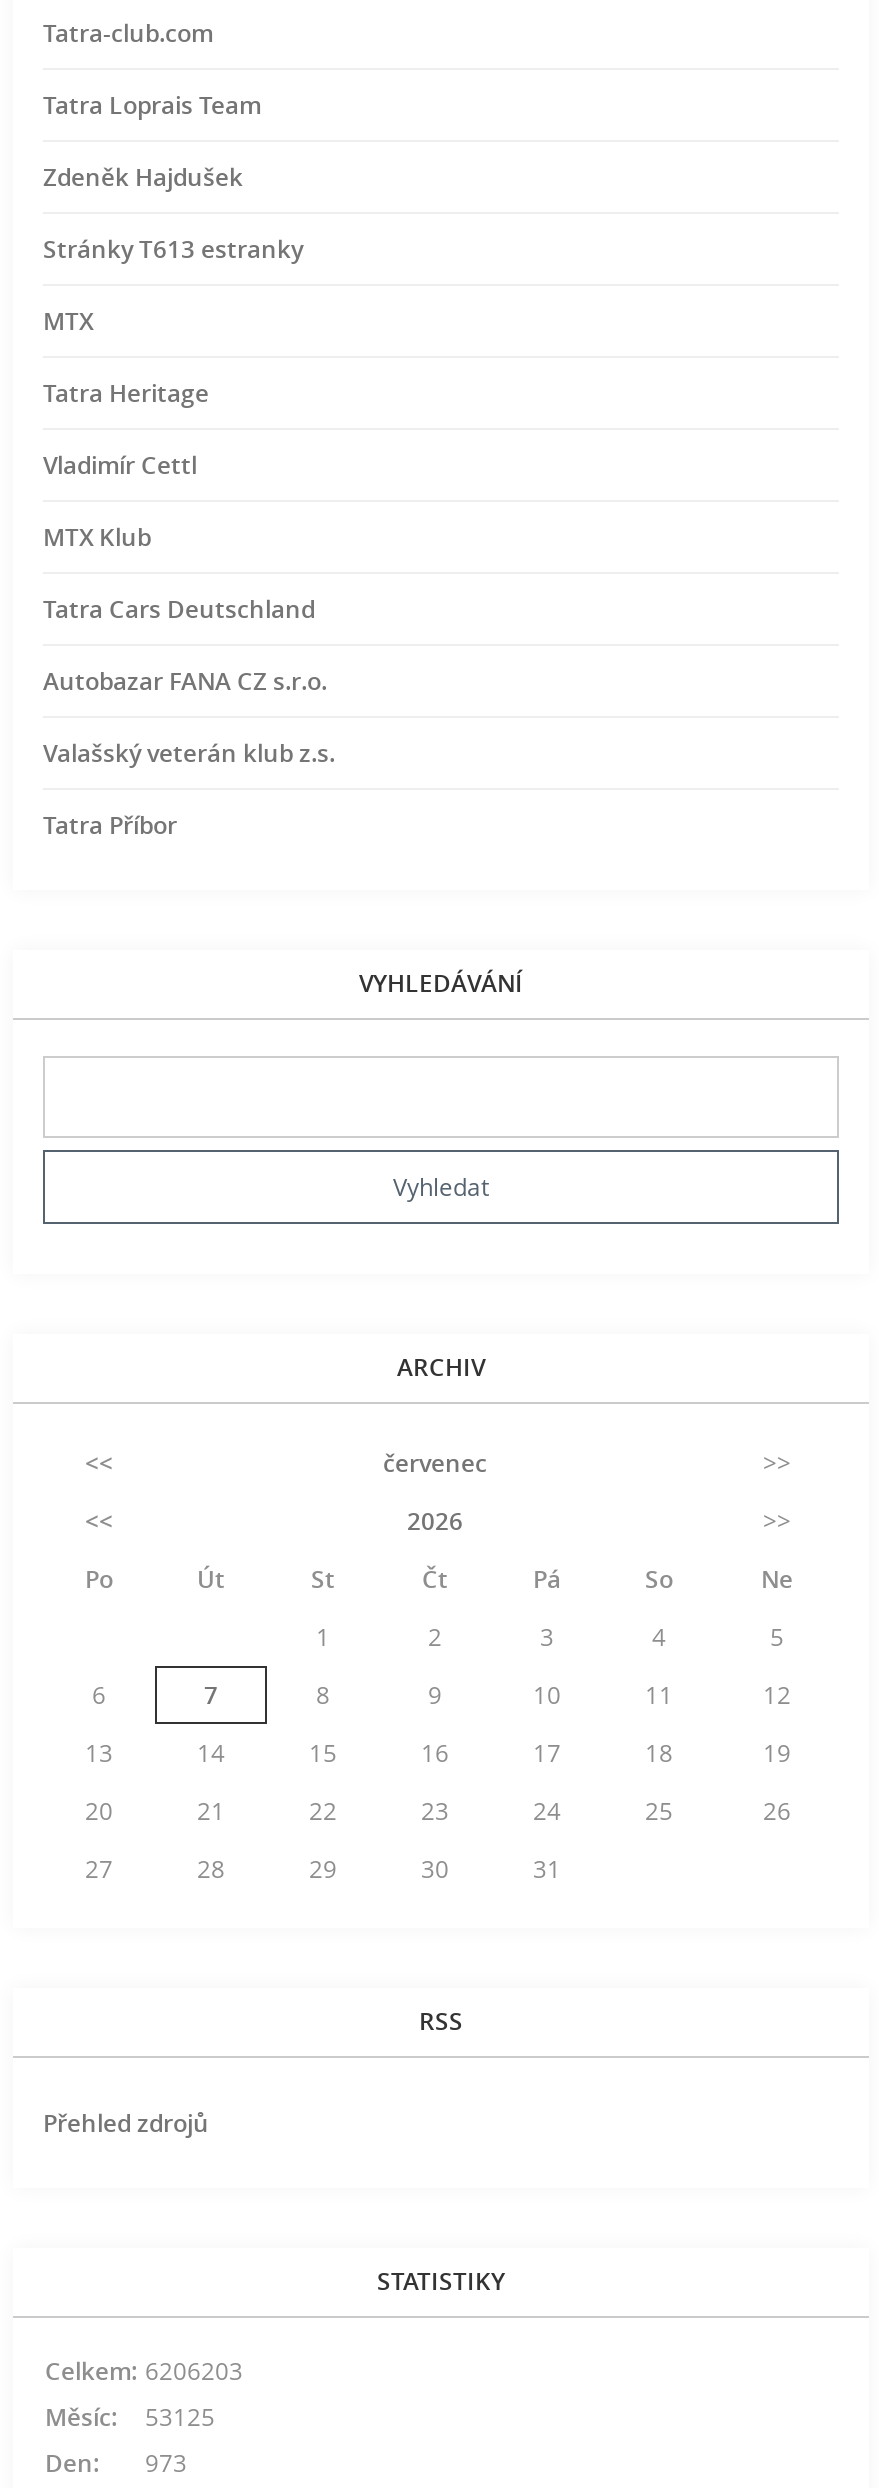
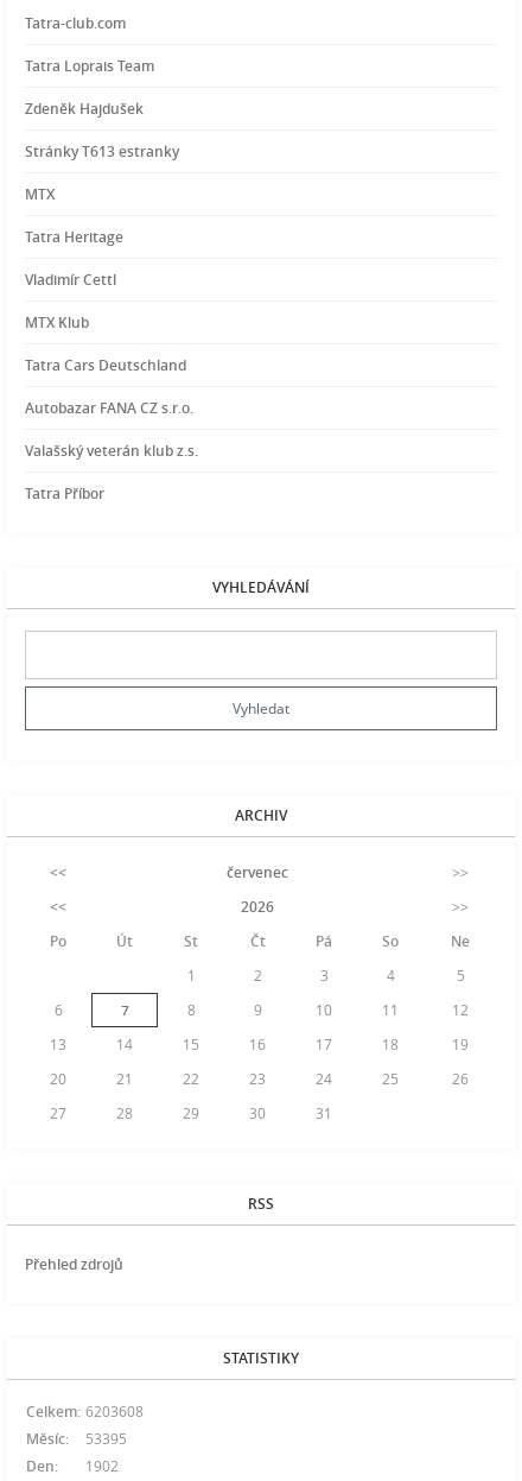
- Celkem: 6206203
+ Celkem: 6203608

- Měsíc: 53125
+ Měsíc: 53395

- Den: 973
+ Den: 1902
